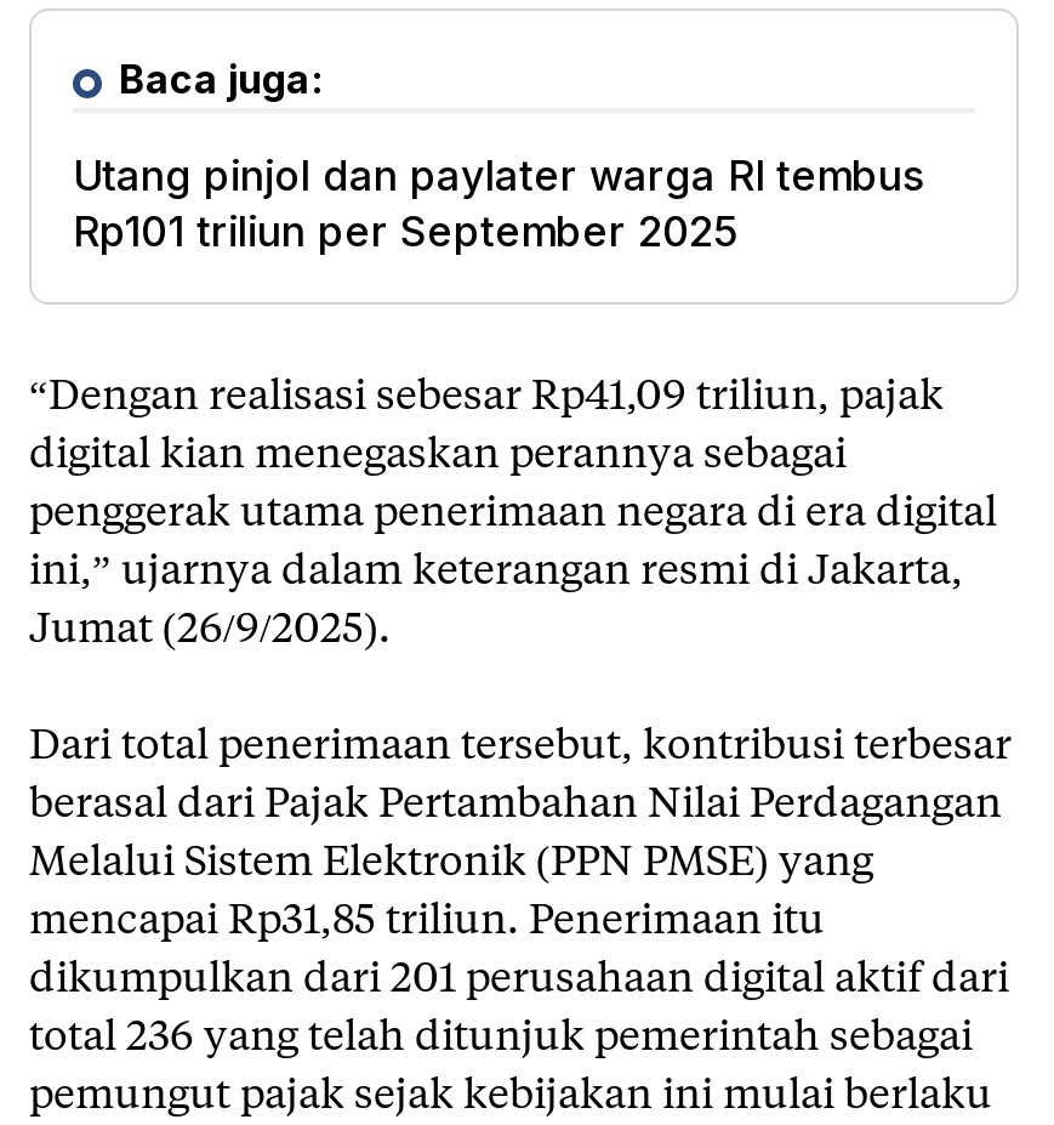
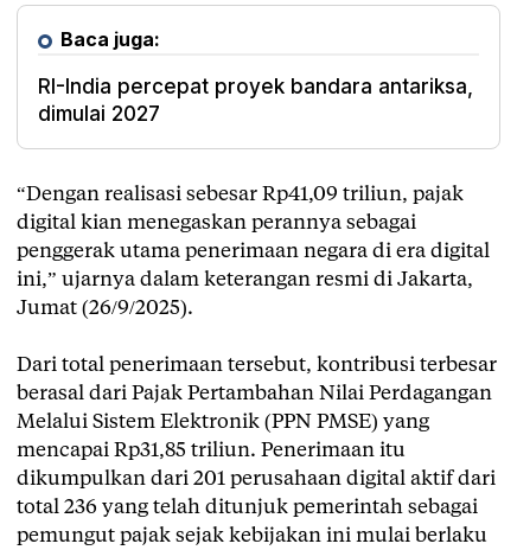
- Utang pinjol dan paylater warga RI tembus
- Rp101 triliun per September 2025
+ RI-India percepat proyek bandara antariksa,
+ dimulai 2027
